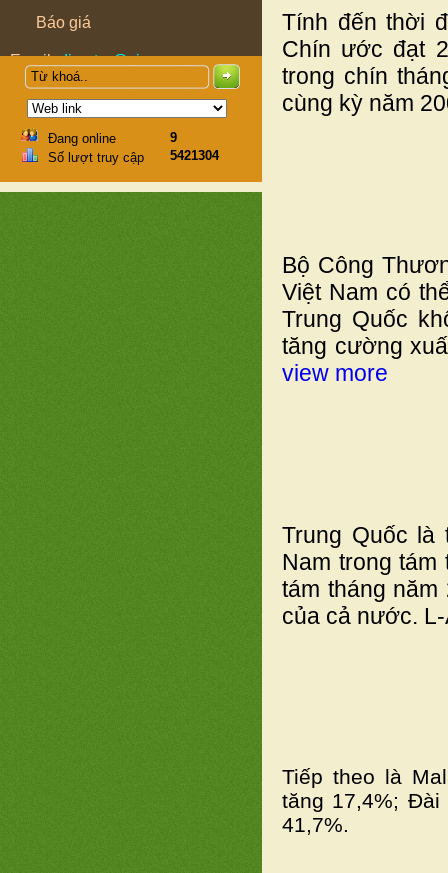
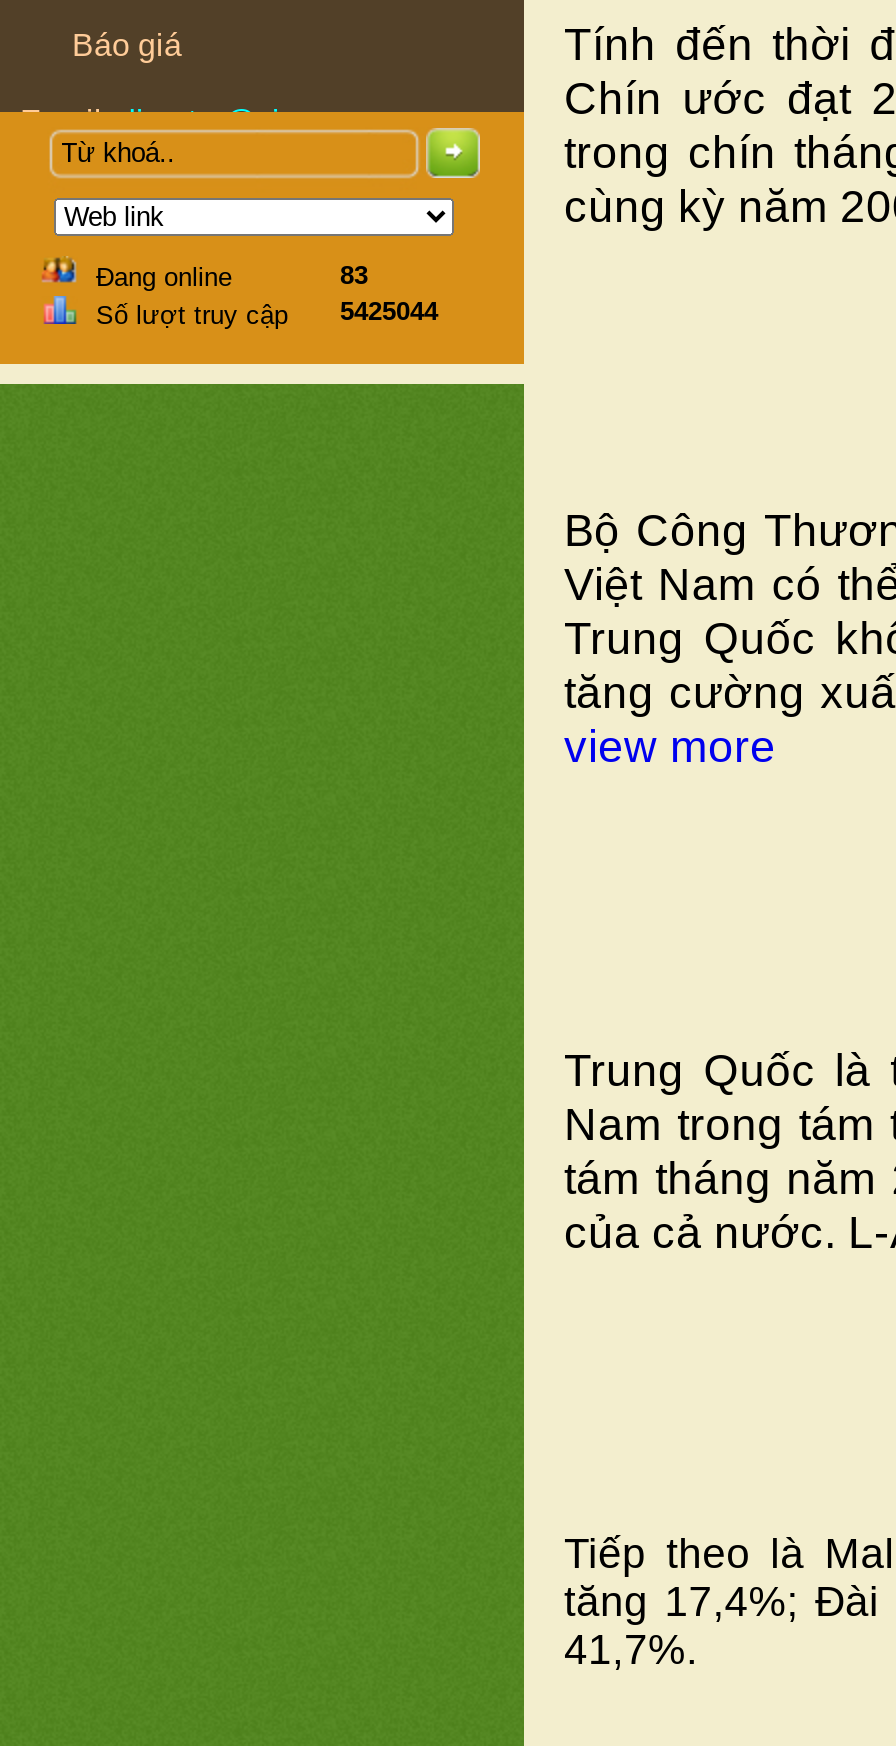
- 9
+ 83

- Số lượt truy cập 5421304
+ Số lượt truy cập 5425044
